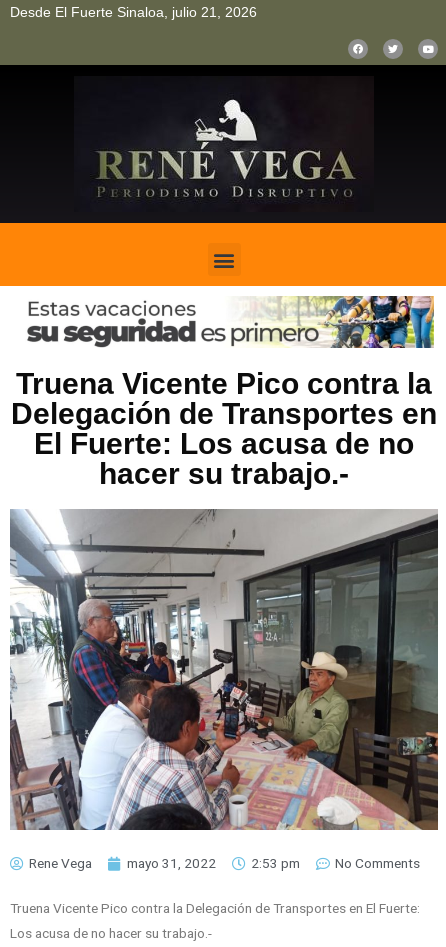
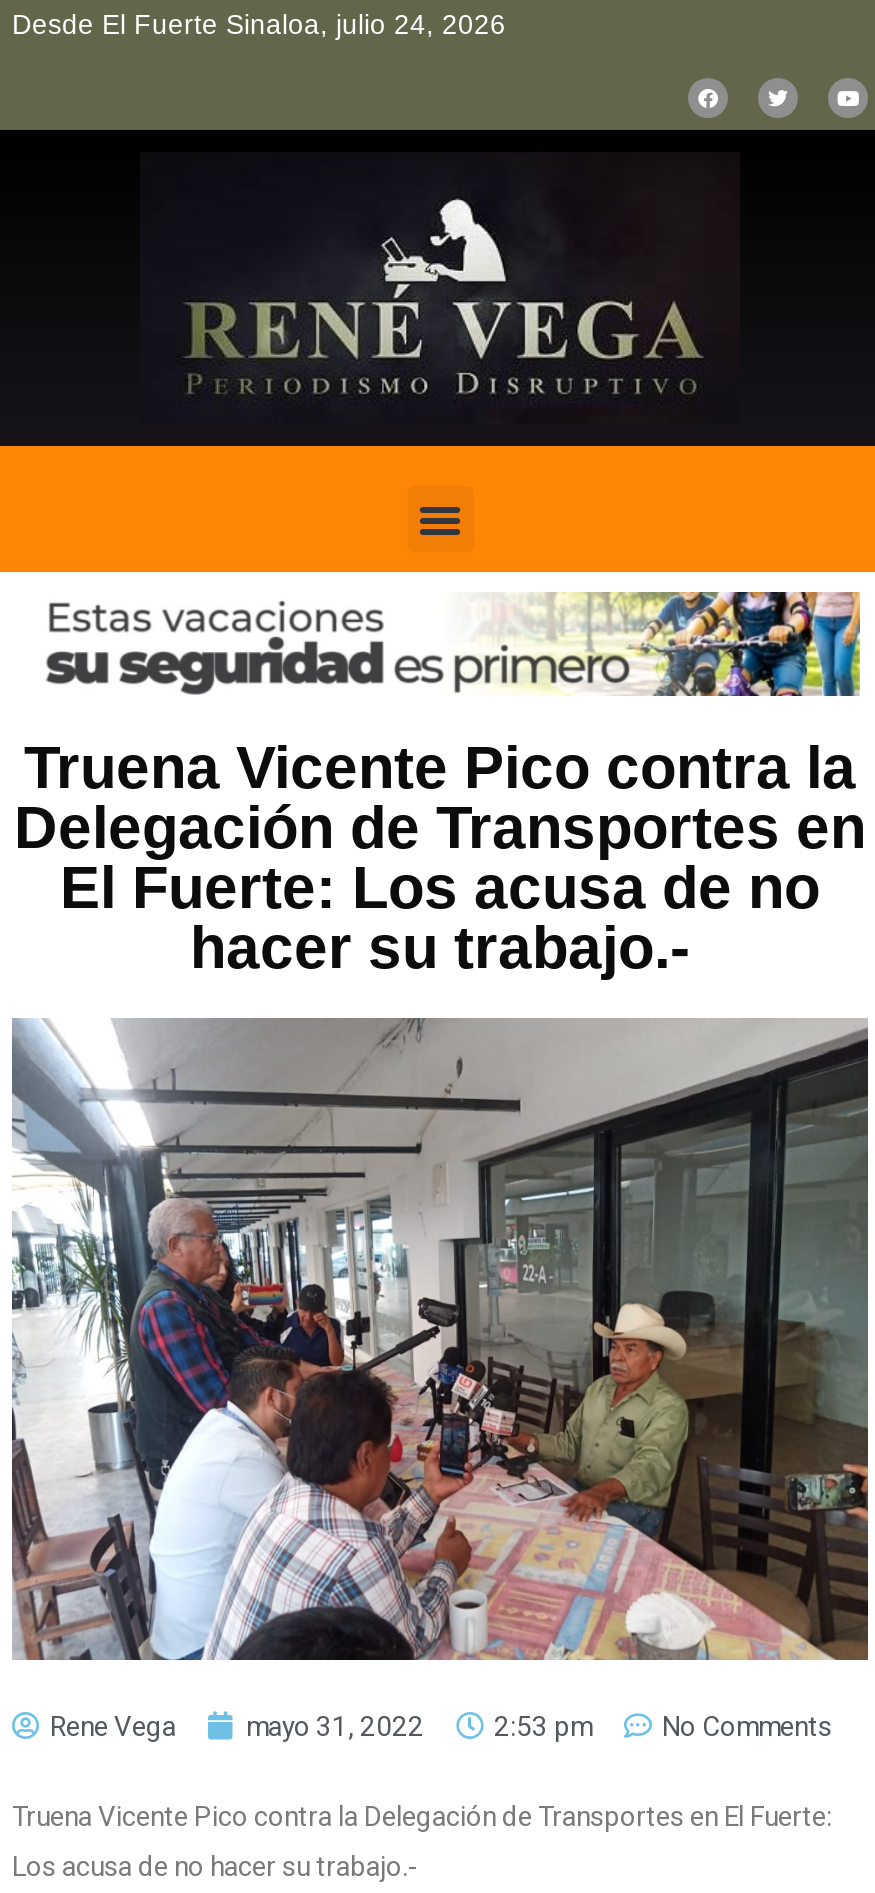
- Desde El Fuerte Sinaloa, julio 21, 2026
+ Desde El Fuerte Sinaloa, julio 24, 2026
